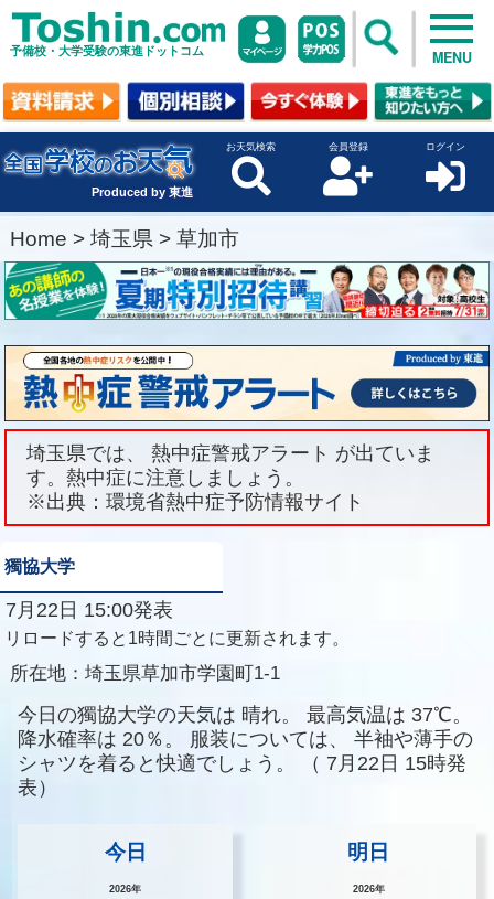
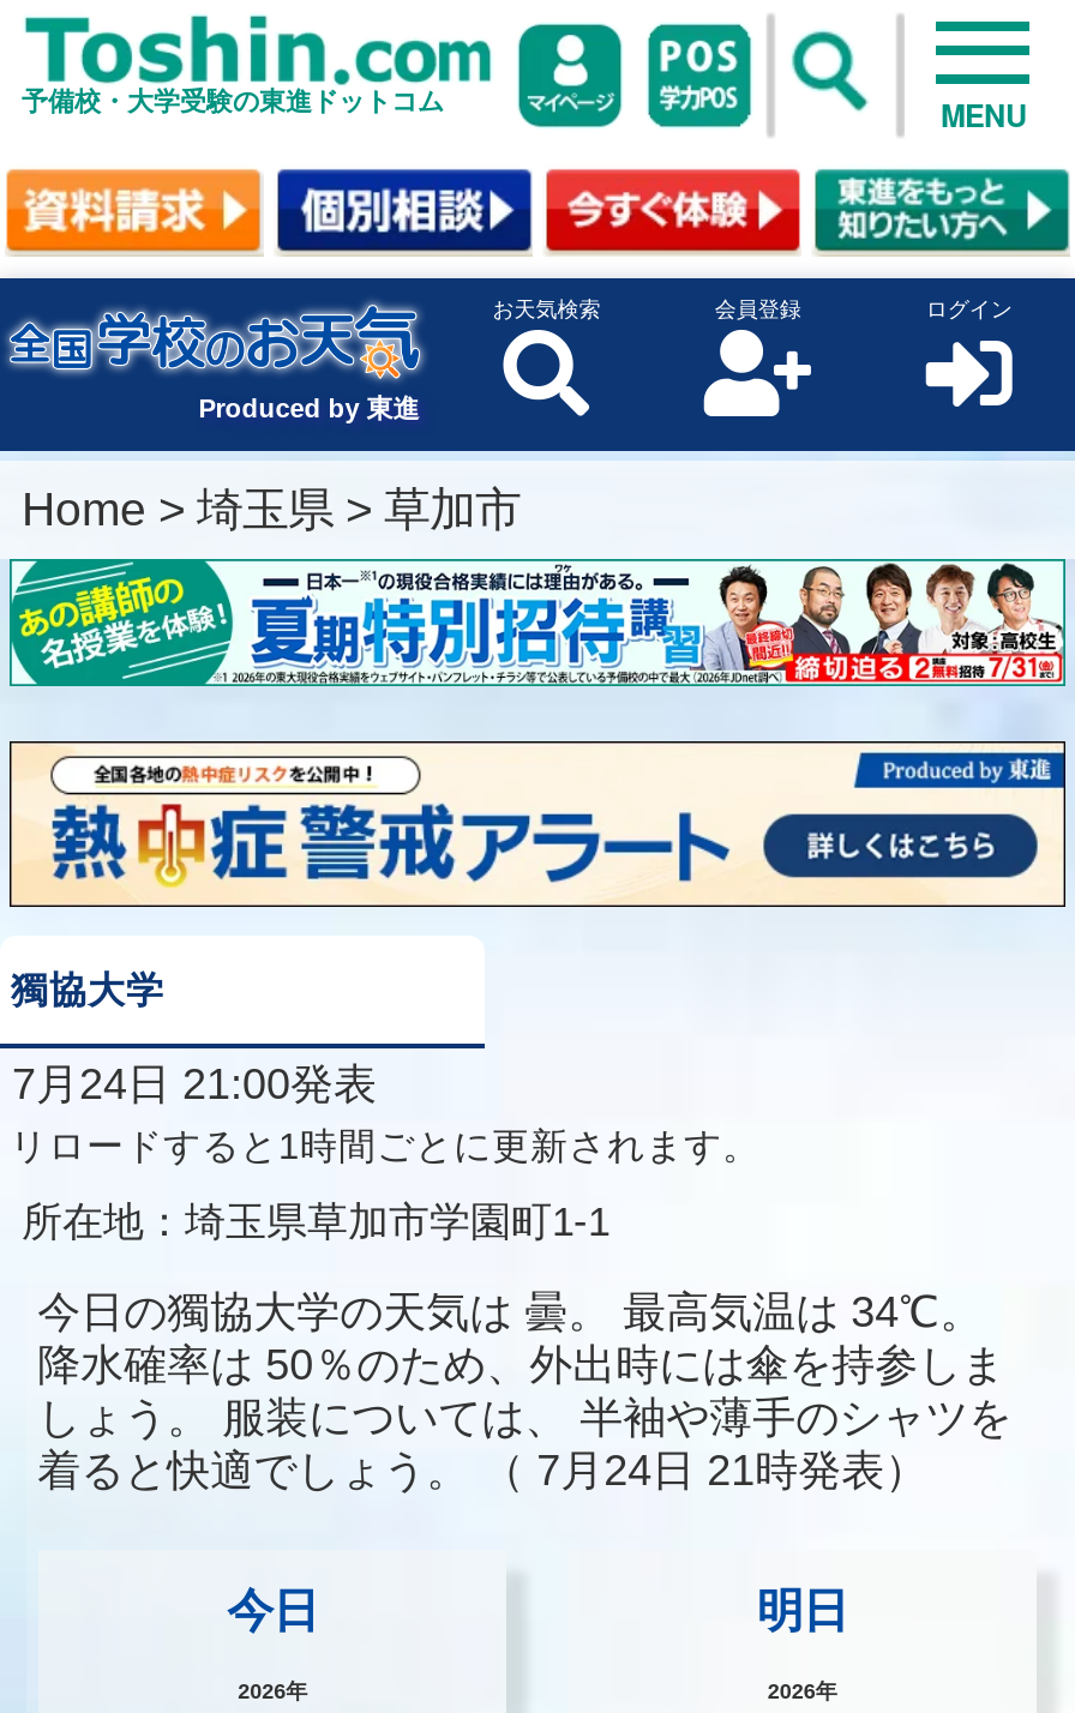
- [image]
- 埼玉県では、 熱中症警戒アラート が出ていま
- す。熱中症に注意しましょう。
- ※出典：環境省熱中症予防情報サイト

- 7月22日 15:00発表
+ 7月24日 21:00発表

- 今日の獨協大学の天気は 晴れ。 最高気温は 37℃。
- 降水確率は 20％。 服装については、 半袖や薄手の
- シャツを着ると快適でしょう。（ 7月22日 15時発
- 表）
+ 今日の獨協大学の天気は 曇。 最高気温は 34℃。
+ 降水確率は 50％のため、外出時には傘を持参しま
+ しょう。 服装については、 半袖や薄手のシャツを
+ 着ると快適でしょう。（ 7月24日 21時発表）
